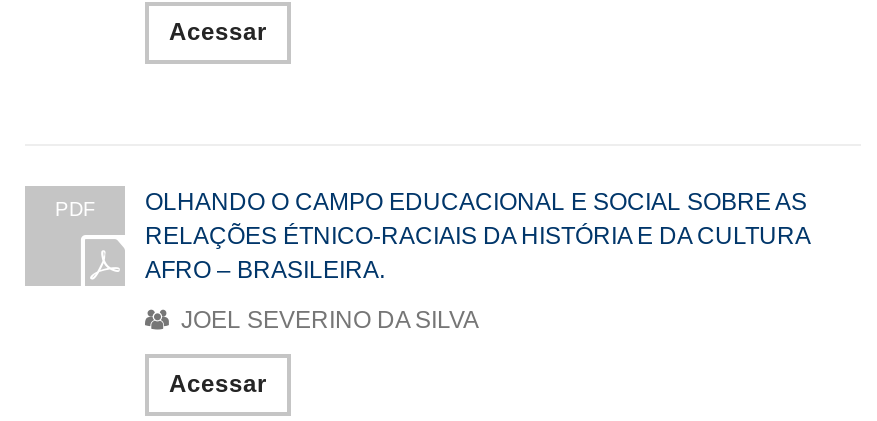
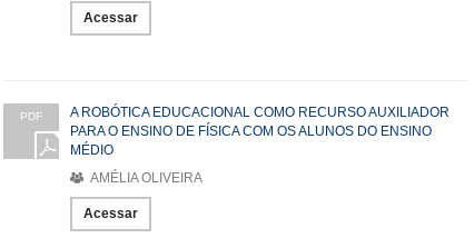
- OLHANDO O CAMPO EDUCACIONAL E SOCIAL SOBRE AS
- RELAÇÕES ÉTNICO-RACIAIS DA HISTÓRIA E DA CULTURA
- AFRO – BRASILEIRA.
+ A ROBÓTICA EDUCACIONAL COMO RECURSO AUXILIADOR
+ PARA O ENSINO DE FÍSICA COM OS ALUNOS DO ENSINO
+ MÉDIO

- JOEL SEVERINO DA SILVA
+ AMÉLIA OLIVEIRA
